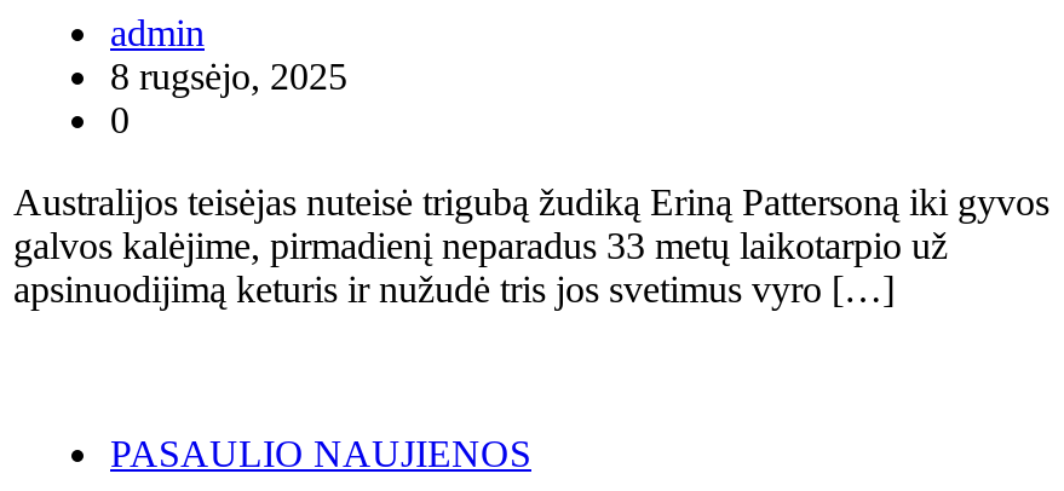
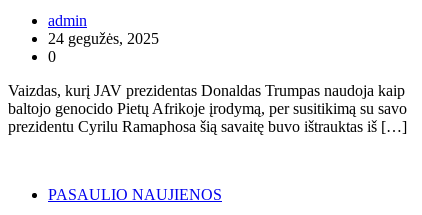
- 8 rugsėjo, 2025
+ 24 gegužės, 2025

- Australijos teisėjas nuteisė trigubą žudiką Eriną Pattersoną iki gyvos
- galvos kalėjime, pirmadienį neparadus 33 metų laikotarpio už
- apsinuodijimą keturis ir nužudė tris jos svetimus vyro […]
+ Vaizdas, kurį JAV prezidentas Donaldas Trumpas naudoja kaip
+ baltojo genocido Pietų Afrikoje įrodymą, per susitikimą su savo
+ prezidentu Cyrilu Ramaphosa šią savaitę buvo ištrauktas iš […]
